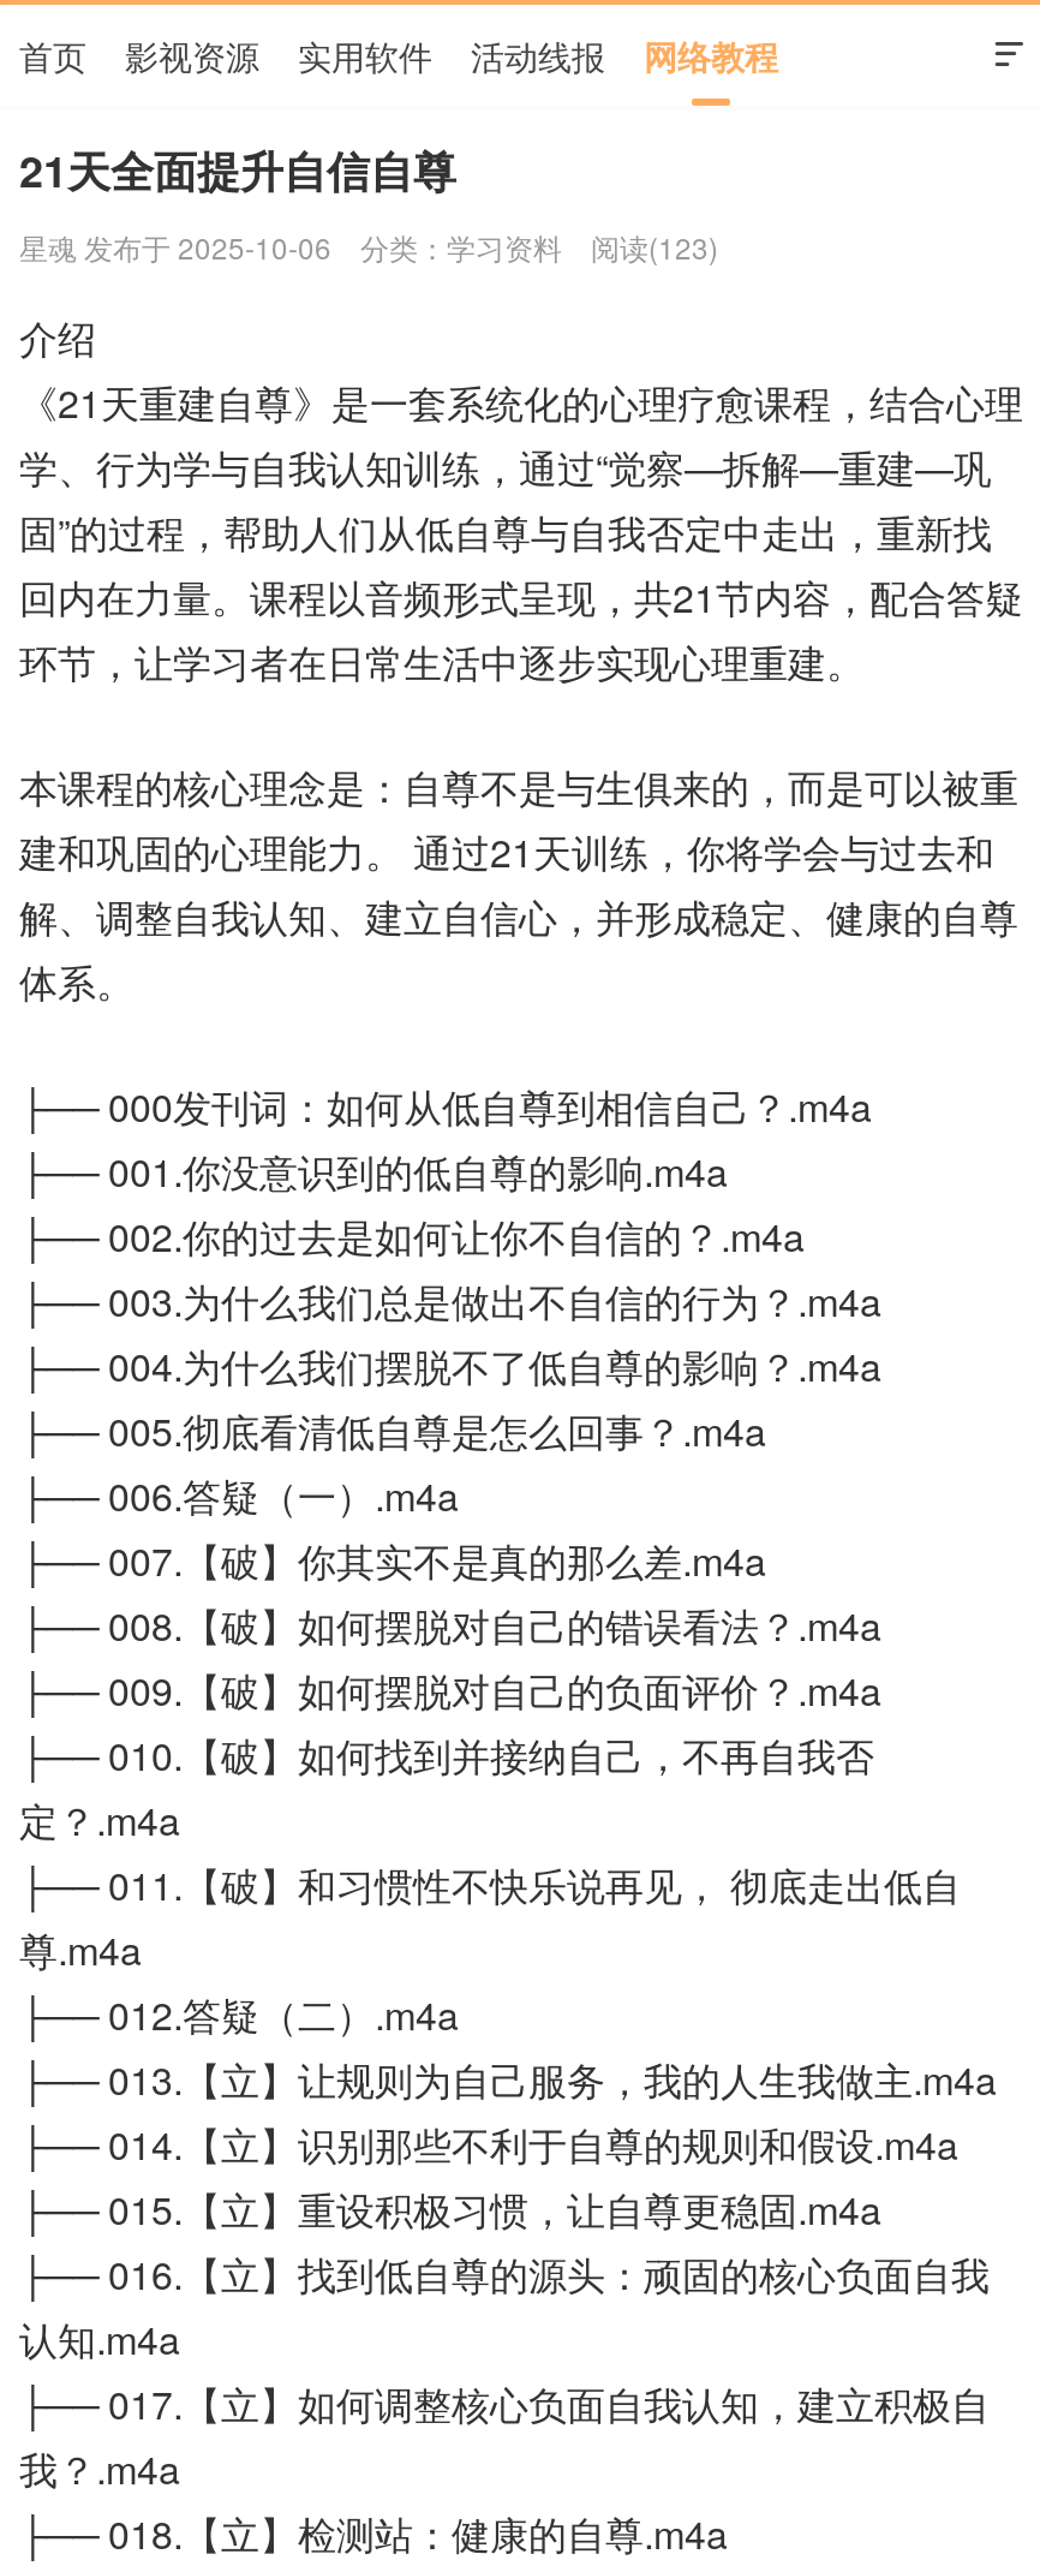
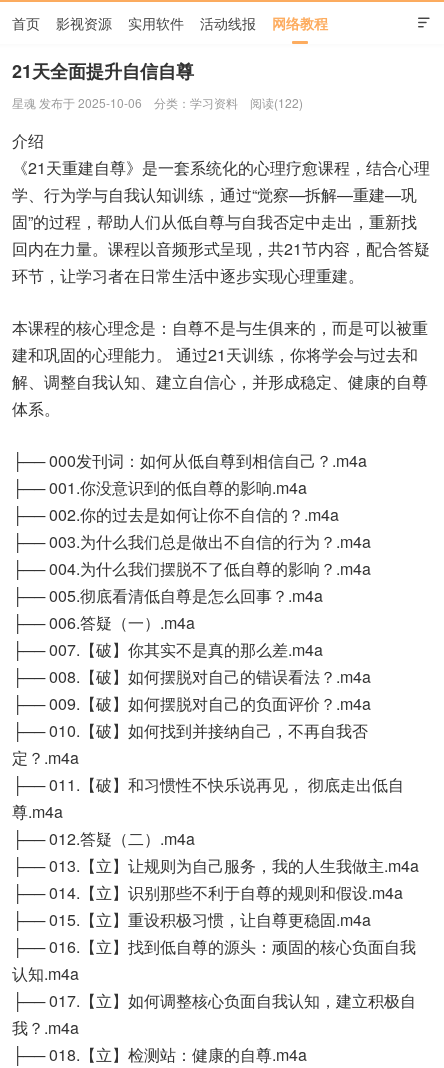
- 星魂 发布于 2025-10-06 分类：学习资料 阅读(123)
+ 星魂 发布于 2025-10-06 分类：学习资料 阅读(122)
